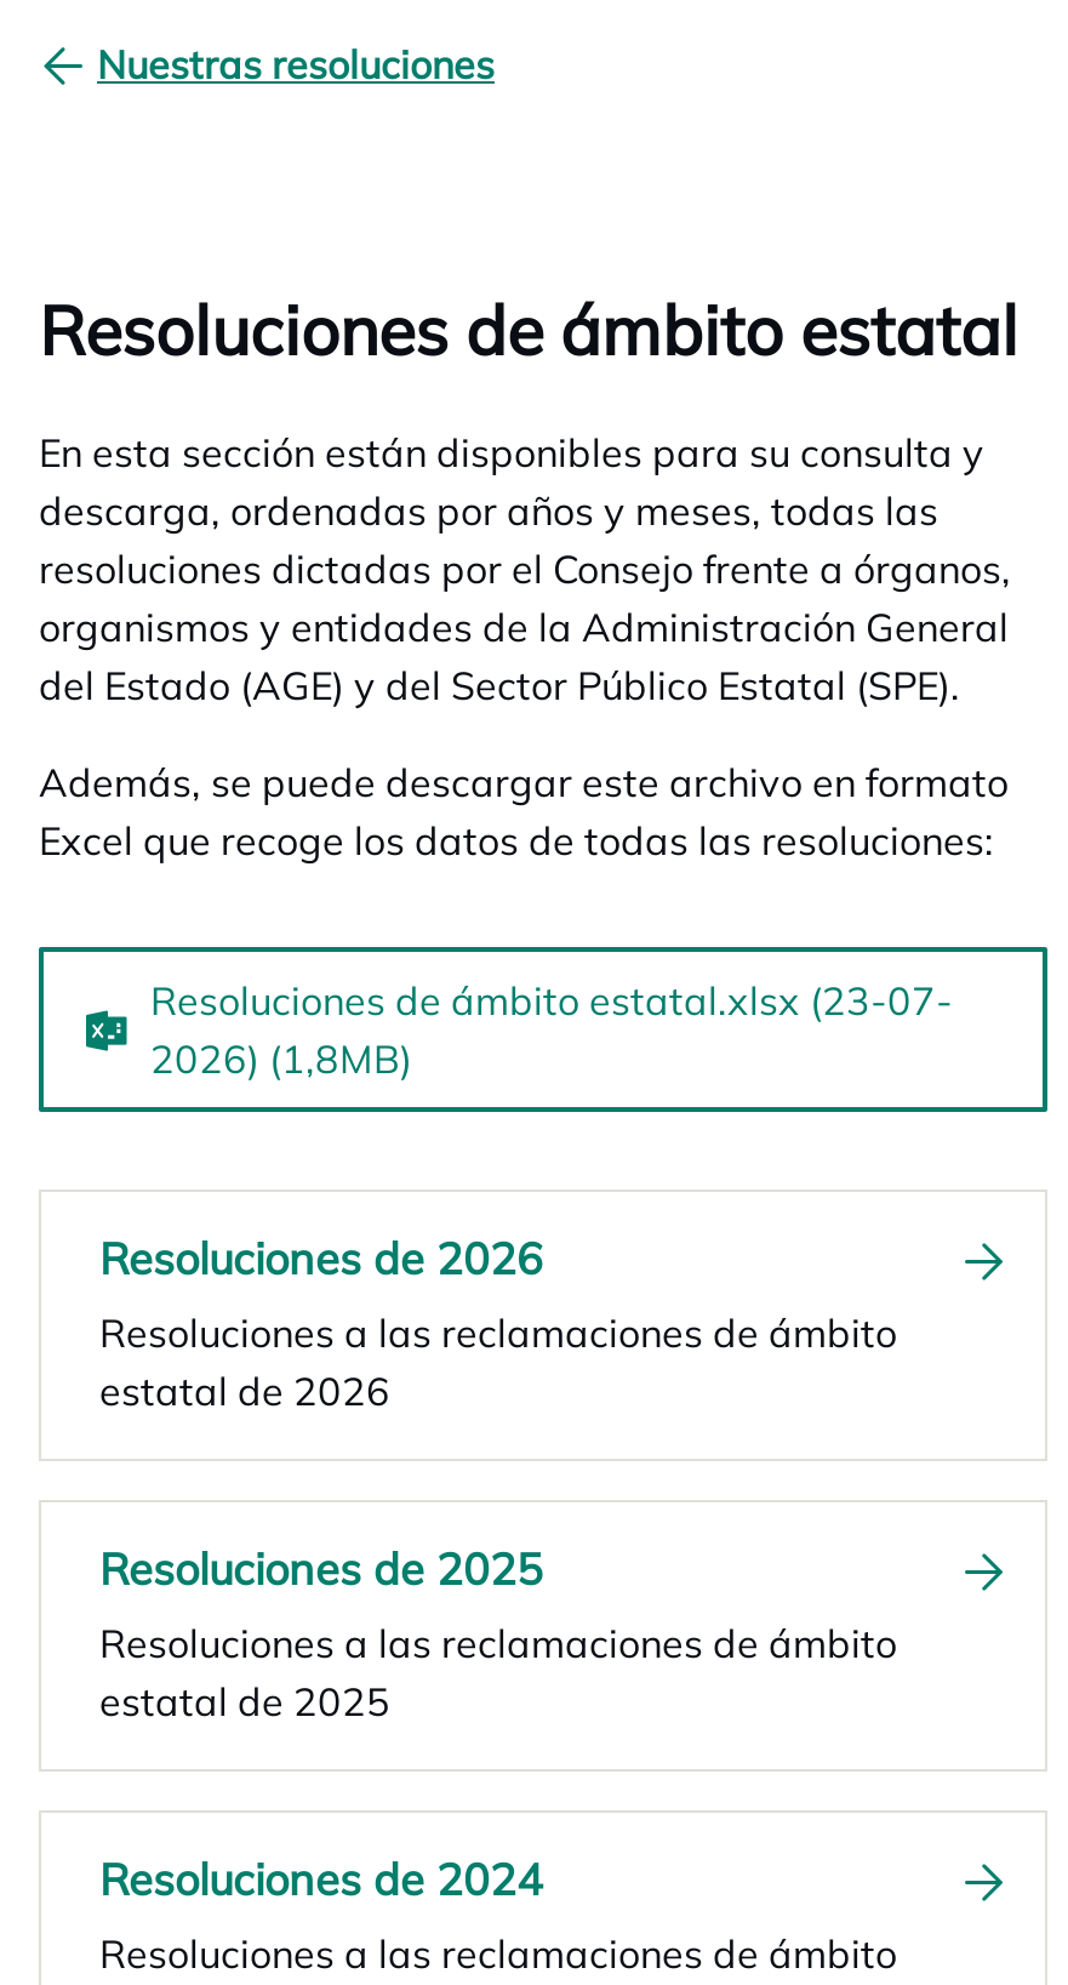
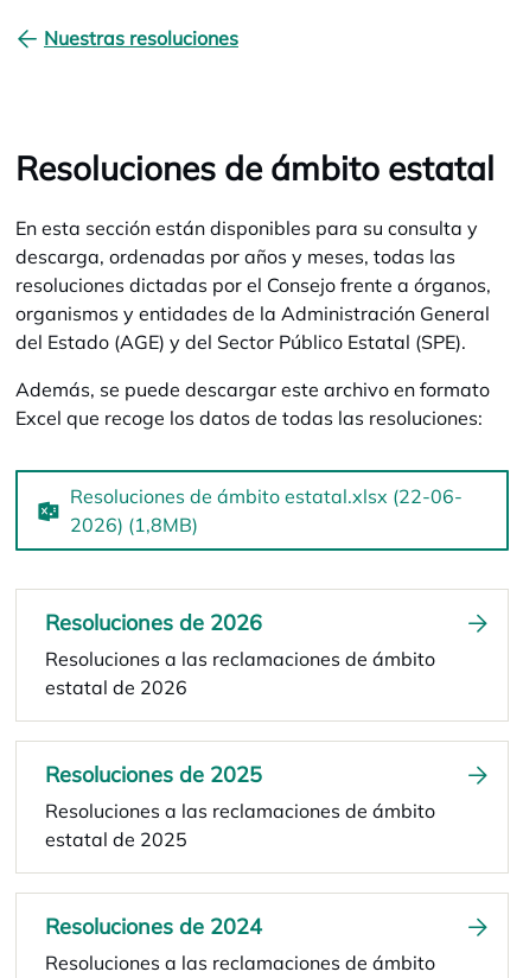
- Resoluciones de ámbito estatal.xlsx (23-07-
+ Resoluciones de ámbito estatal.xlsx (22-06-
